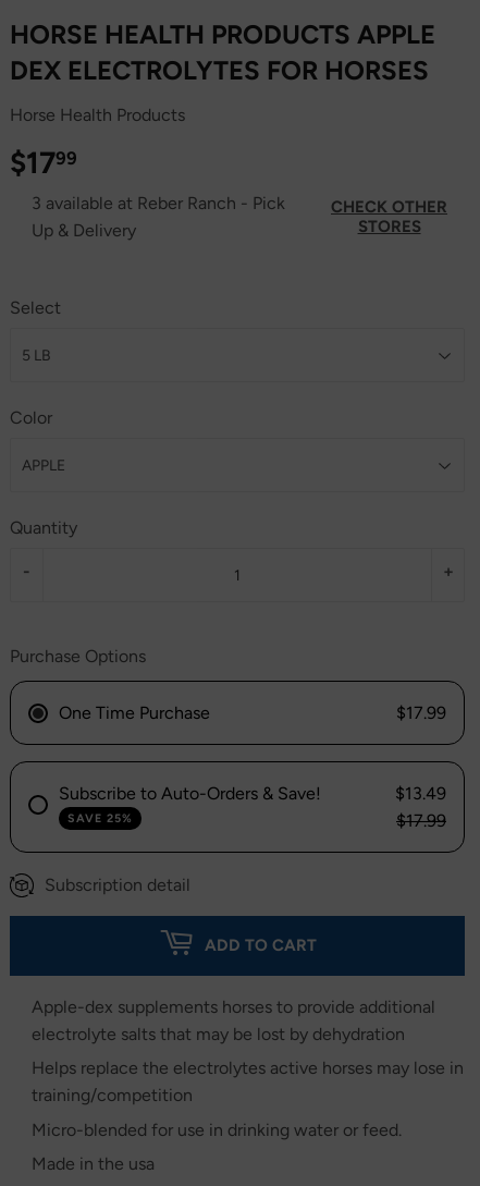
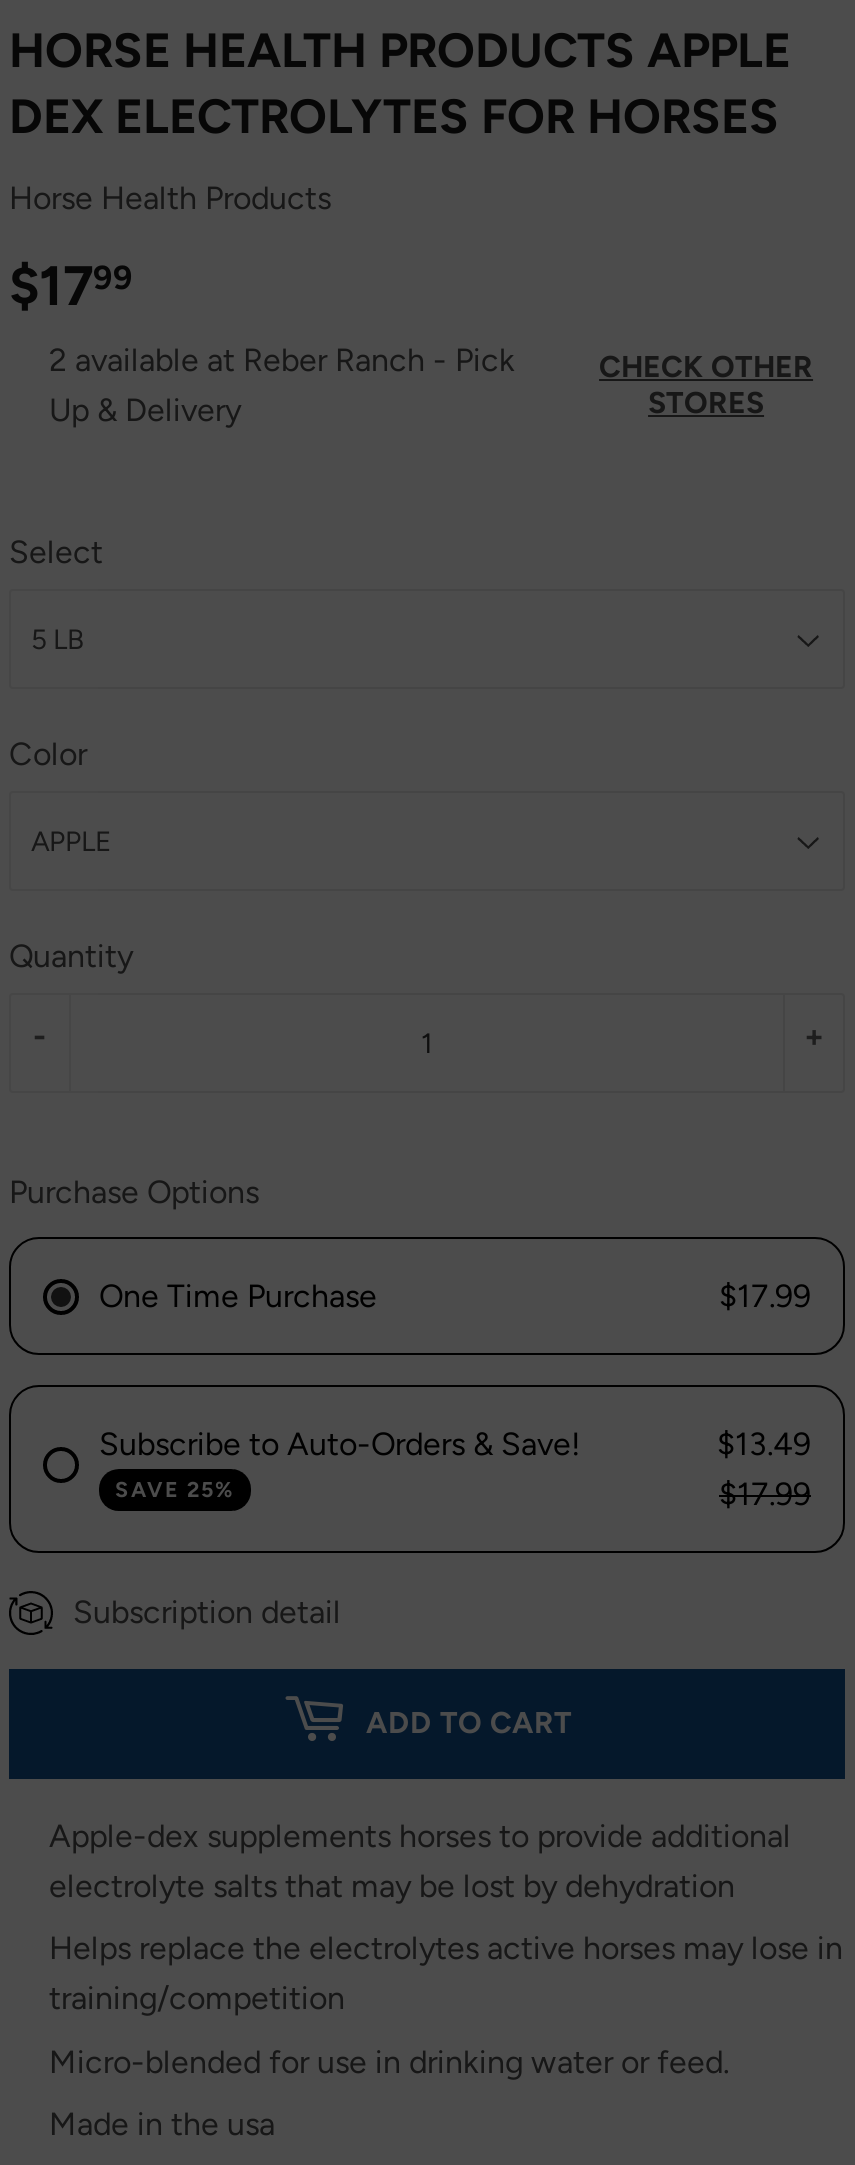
- 3 available at Reber Ranch - Pick
+ 2 available at Reber Ranch - Pick
